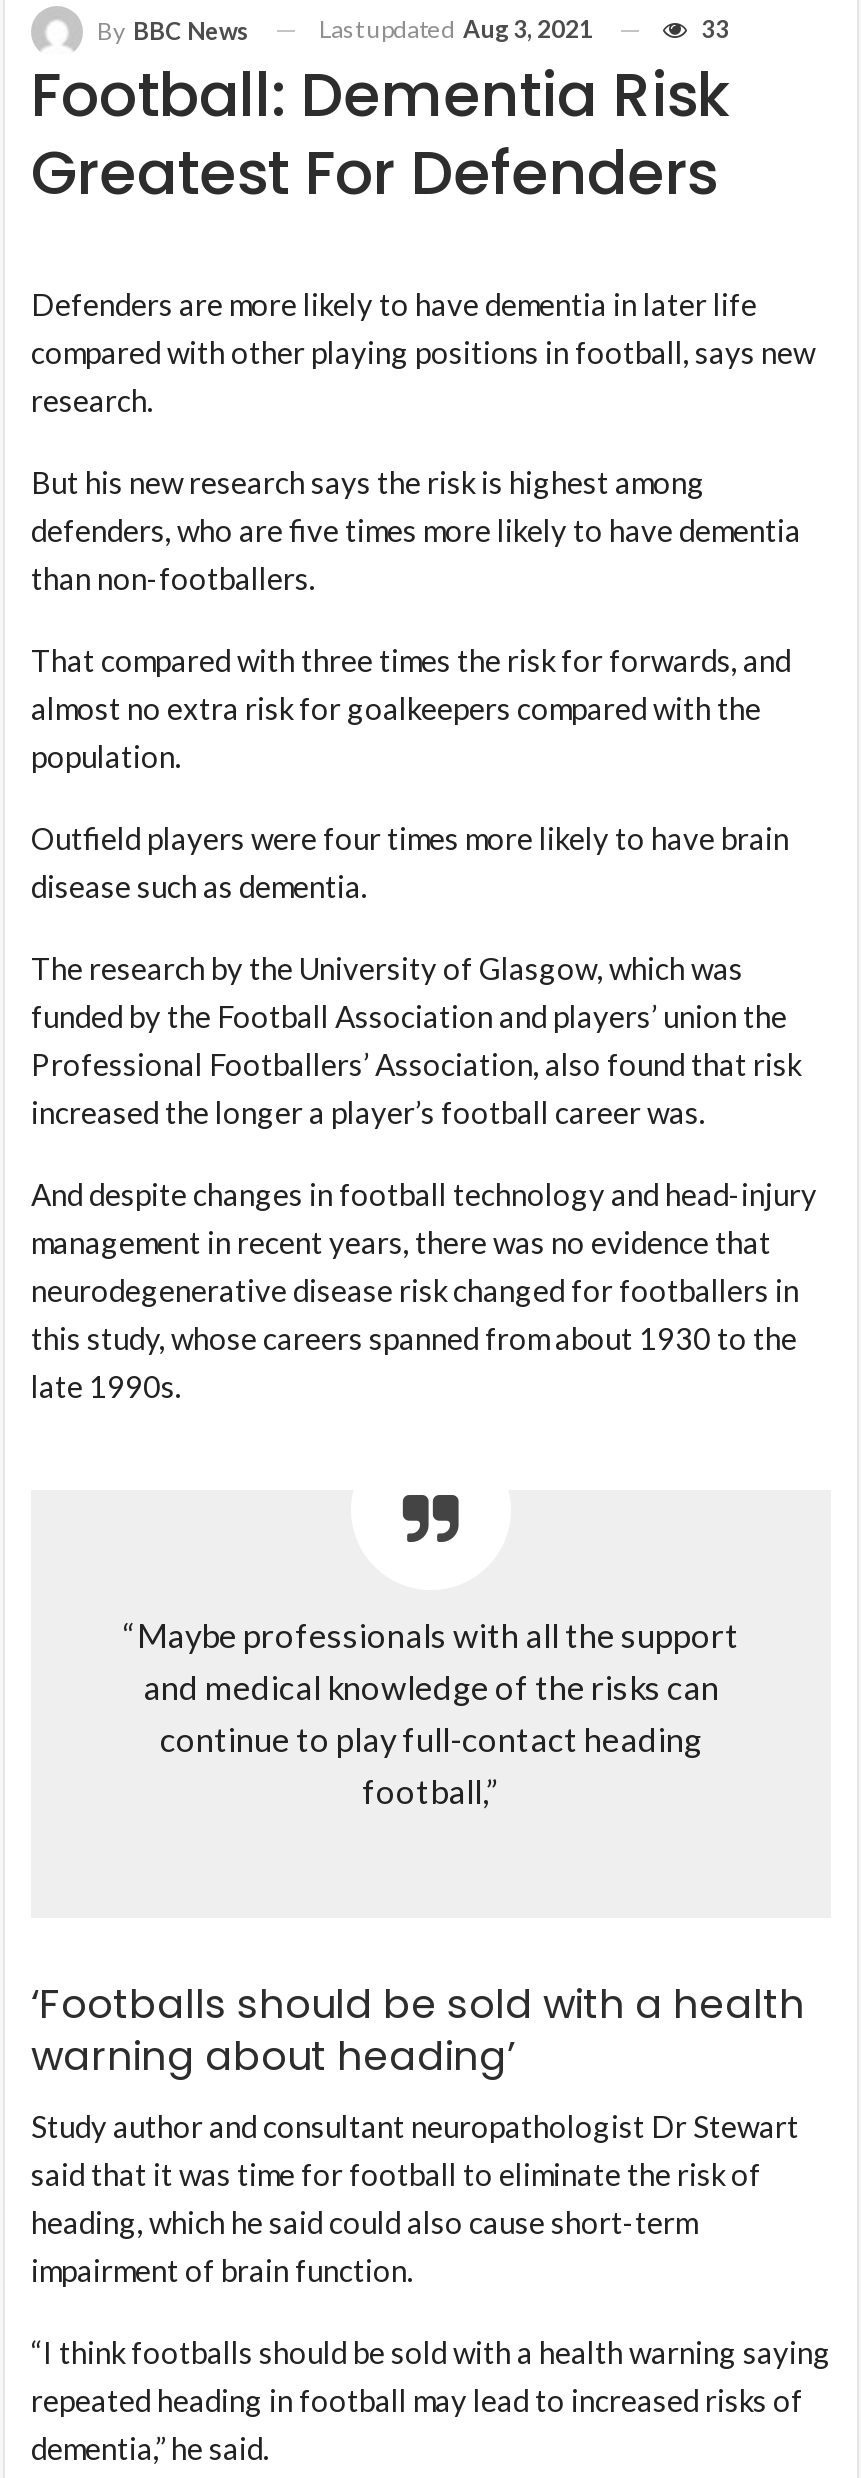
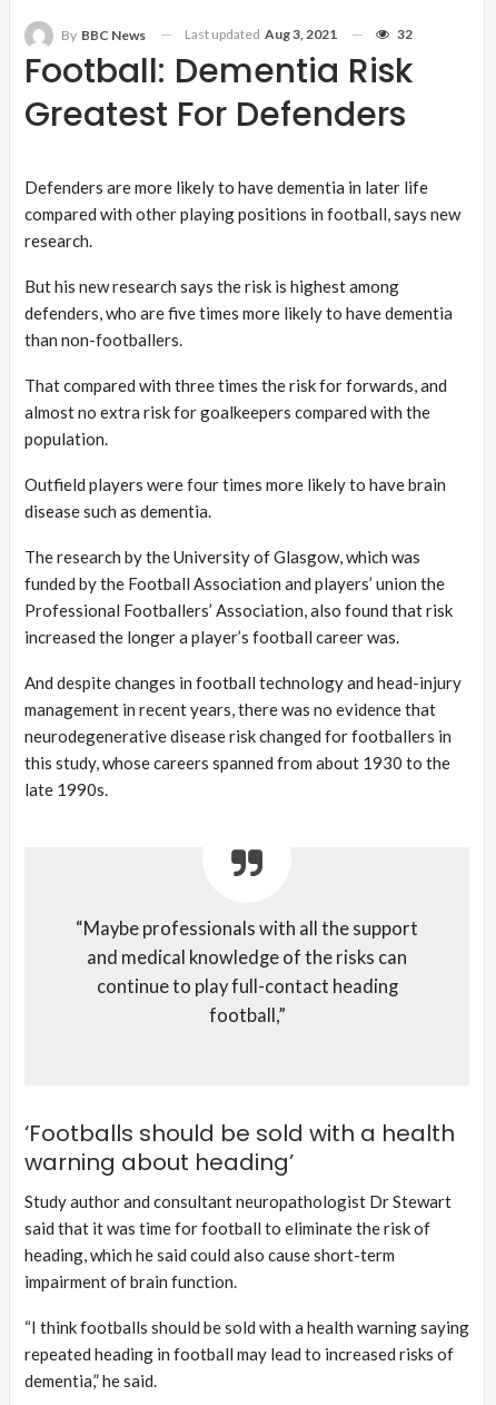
- 33
+ 32
